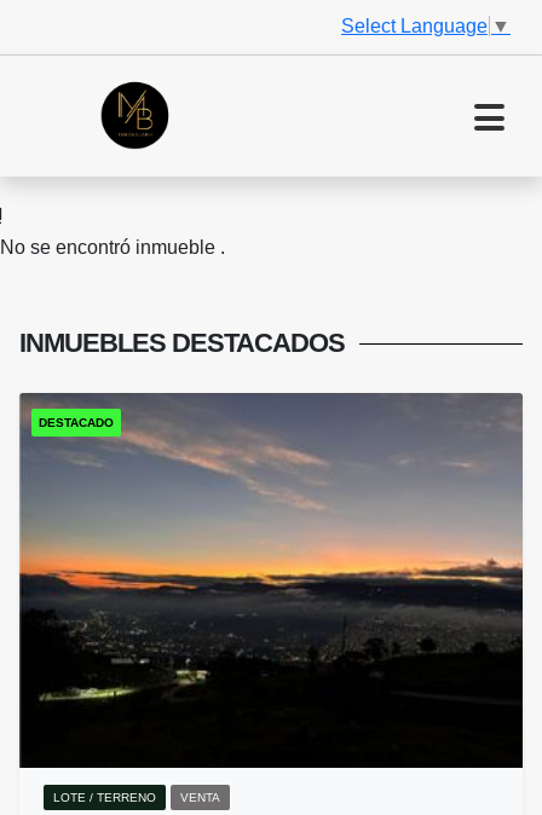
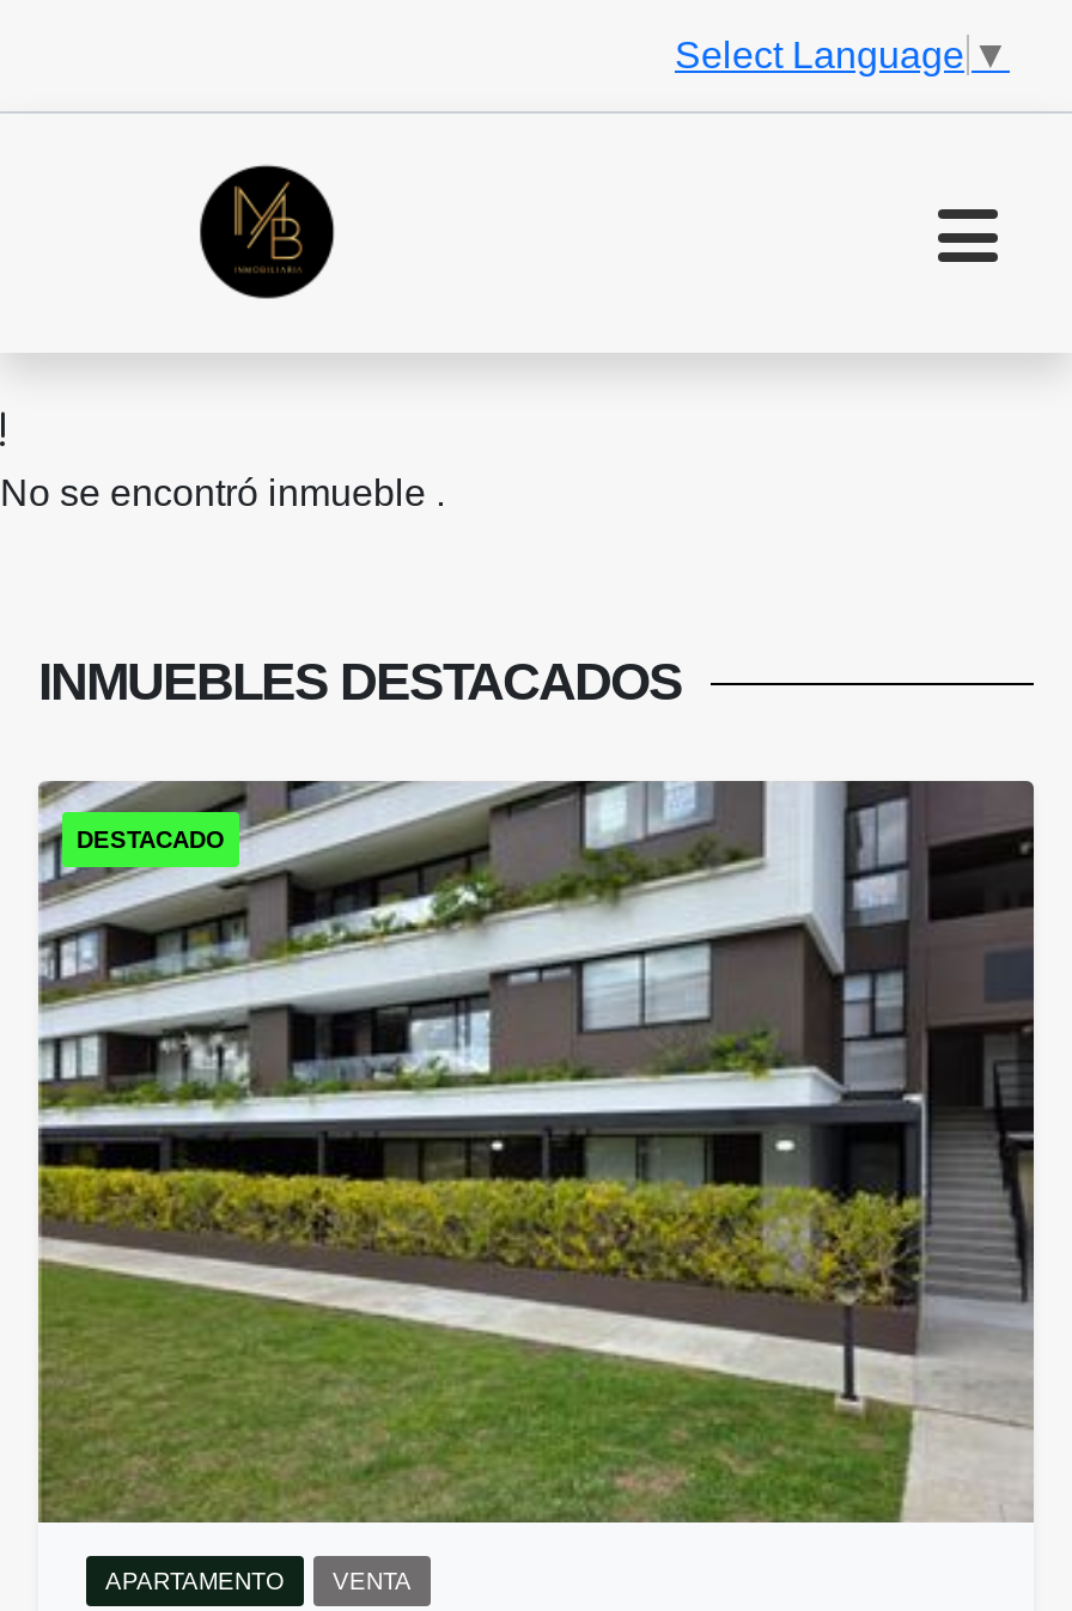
- [image]
- LOTE / TERRENO
+ [image]
+ APARTAMENTO
